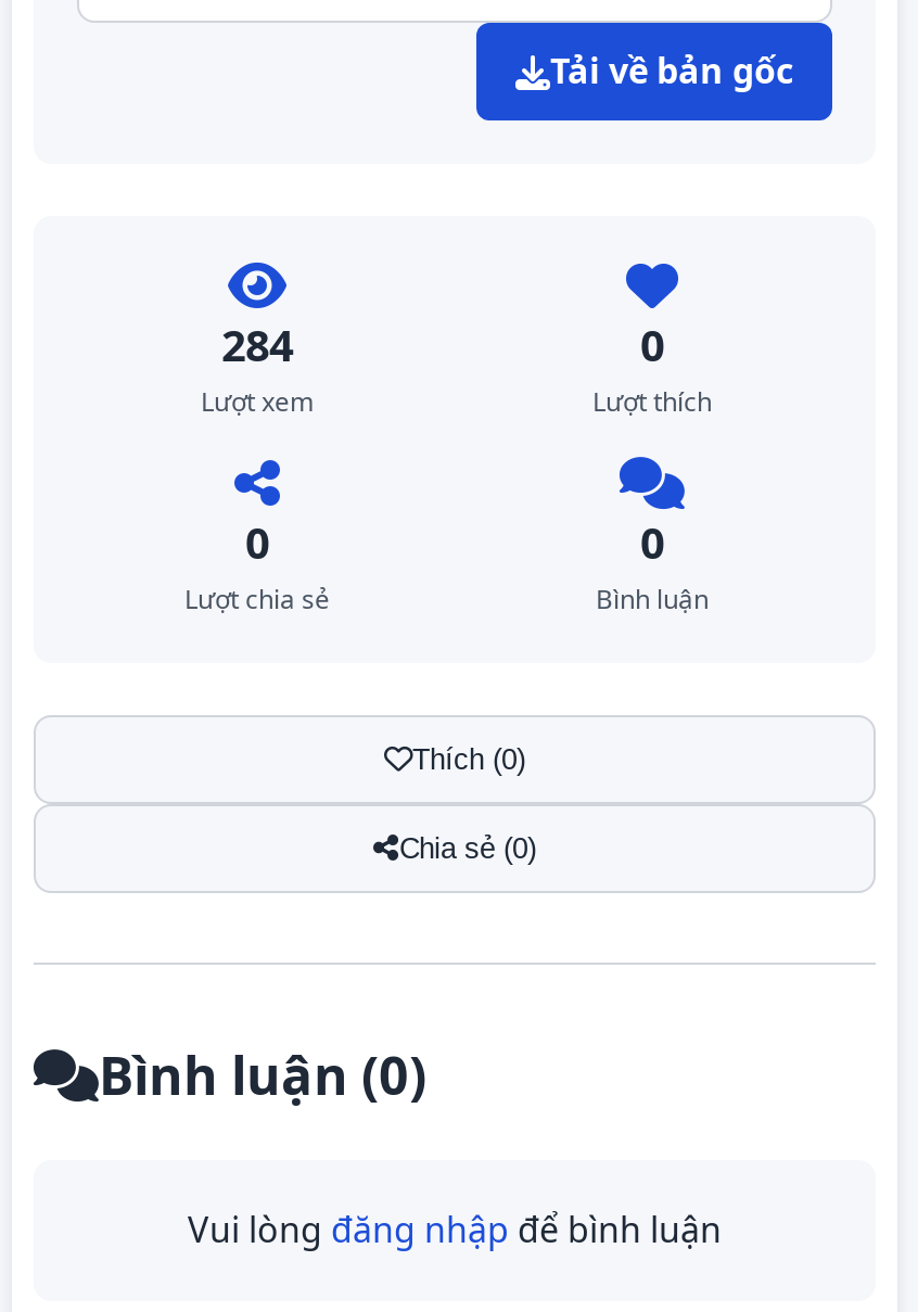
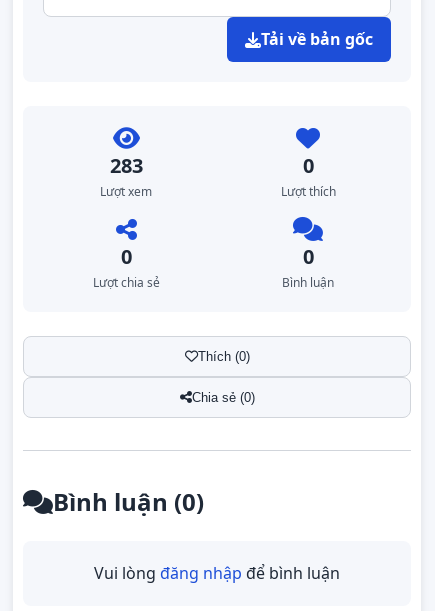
- 284
+ 283
